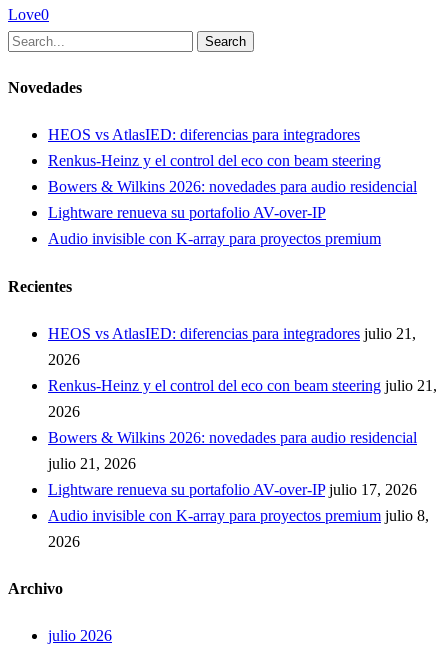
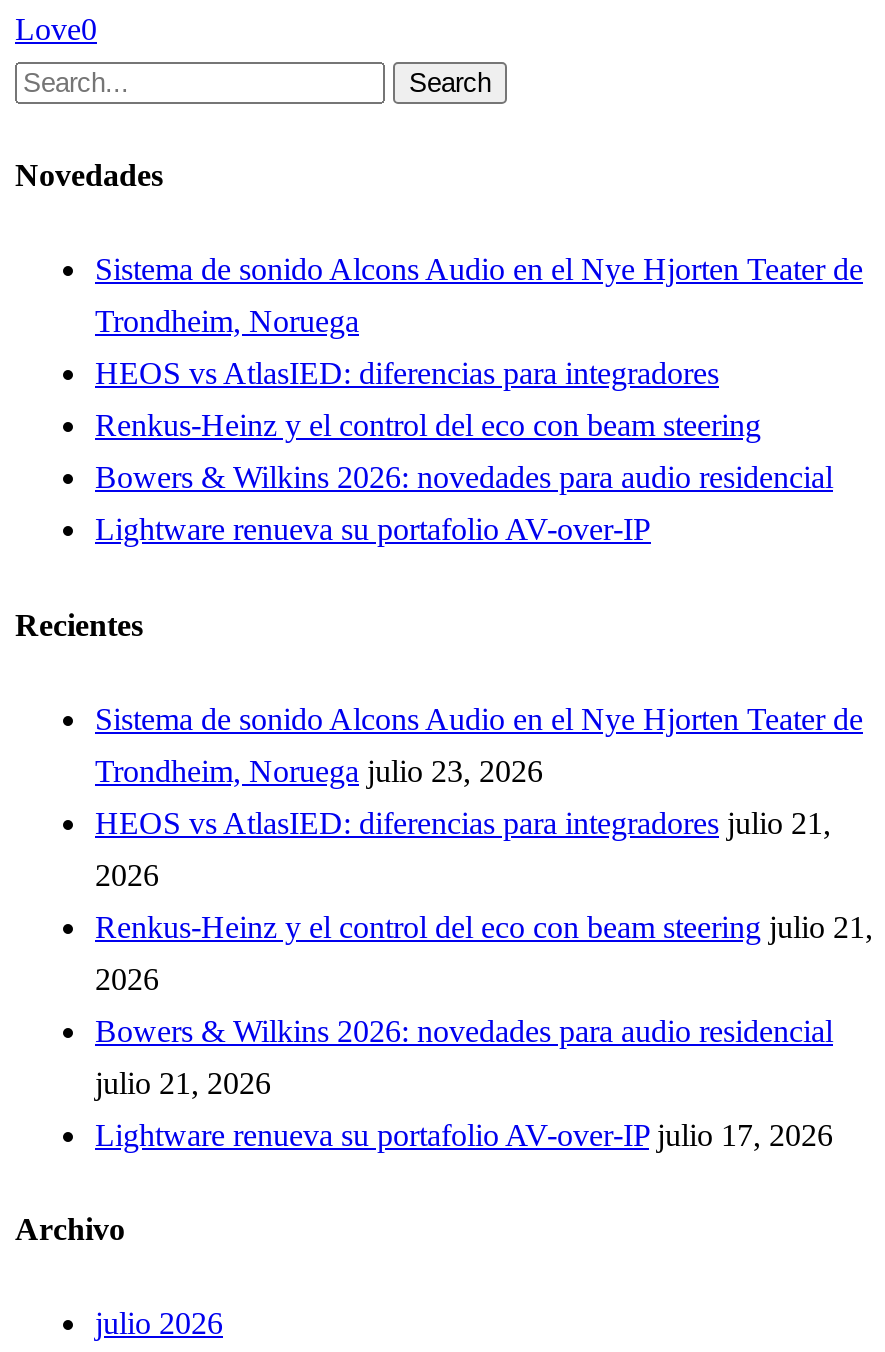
+ Sistema de sonido Alcons Audio en el Nye Hjorten Teater de
+ Trondheim, Noruega

moved down: HEOS vs AtlasIED: diferencias para integradores | Renkus-Heinz y el control del eco con beam steering | Bowers & Wilkins 2026: novedades para audio residencial | Lightware renueva su portafolio AV-over-IP

- Audio invisible con K-array para proyectos premium

+ Sistema de sonido Alcons Audio en el Nye Hjorten Teater de
+ Trondheim, Noruega julio 23, 2026

moved down: HEOS vs AtlasIED: diferencias para integradores julio 21, | 2026 | Renkus-Heinz y el control del eco con beam steering julio 21, | 2026 | Bowers & Wilkins 2026: novedades para audio residencial | julio 21, 2026 | Lightware renueva su portafolio AV-over-IP julio 17, 2026

- Audio invisible con K-array para proyectos premium julio 8,
- 2026
